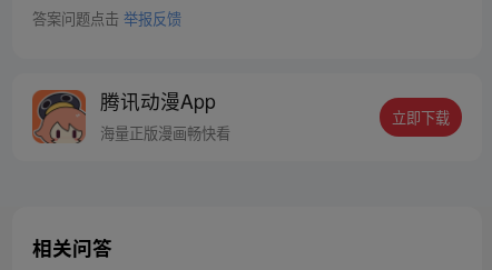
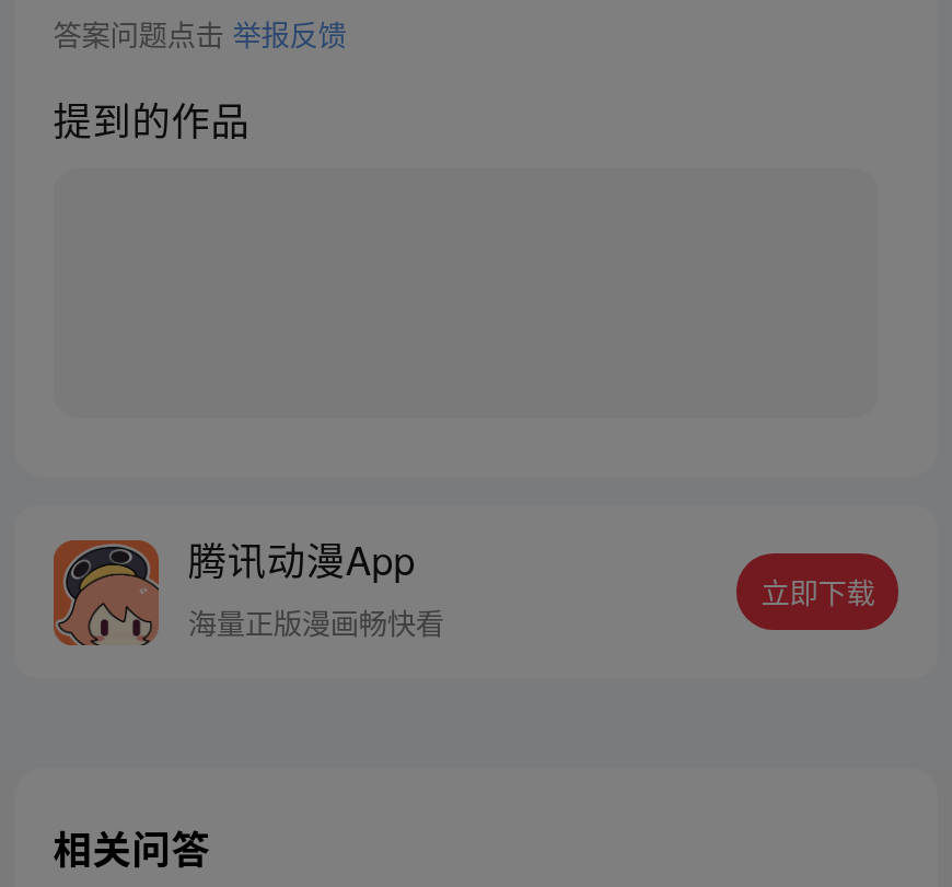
+ 提到的作品
